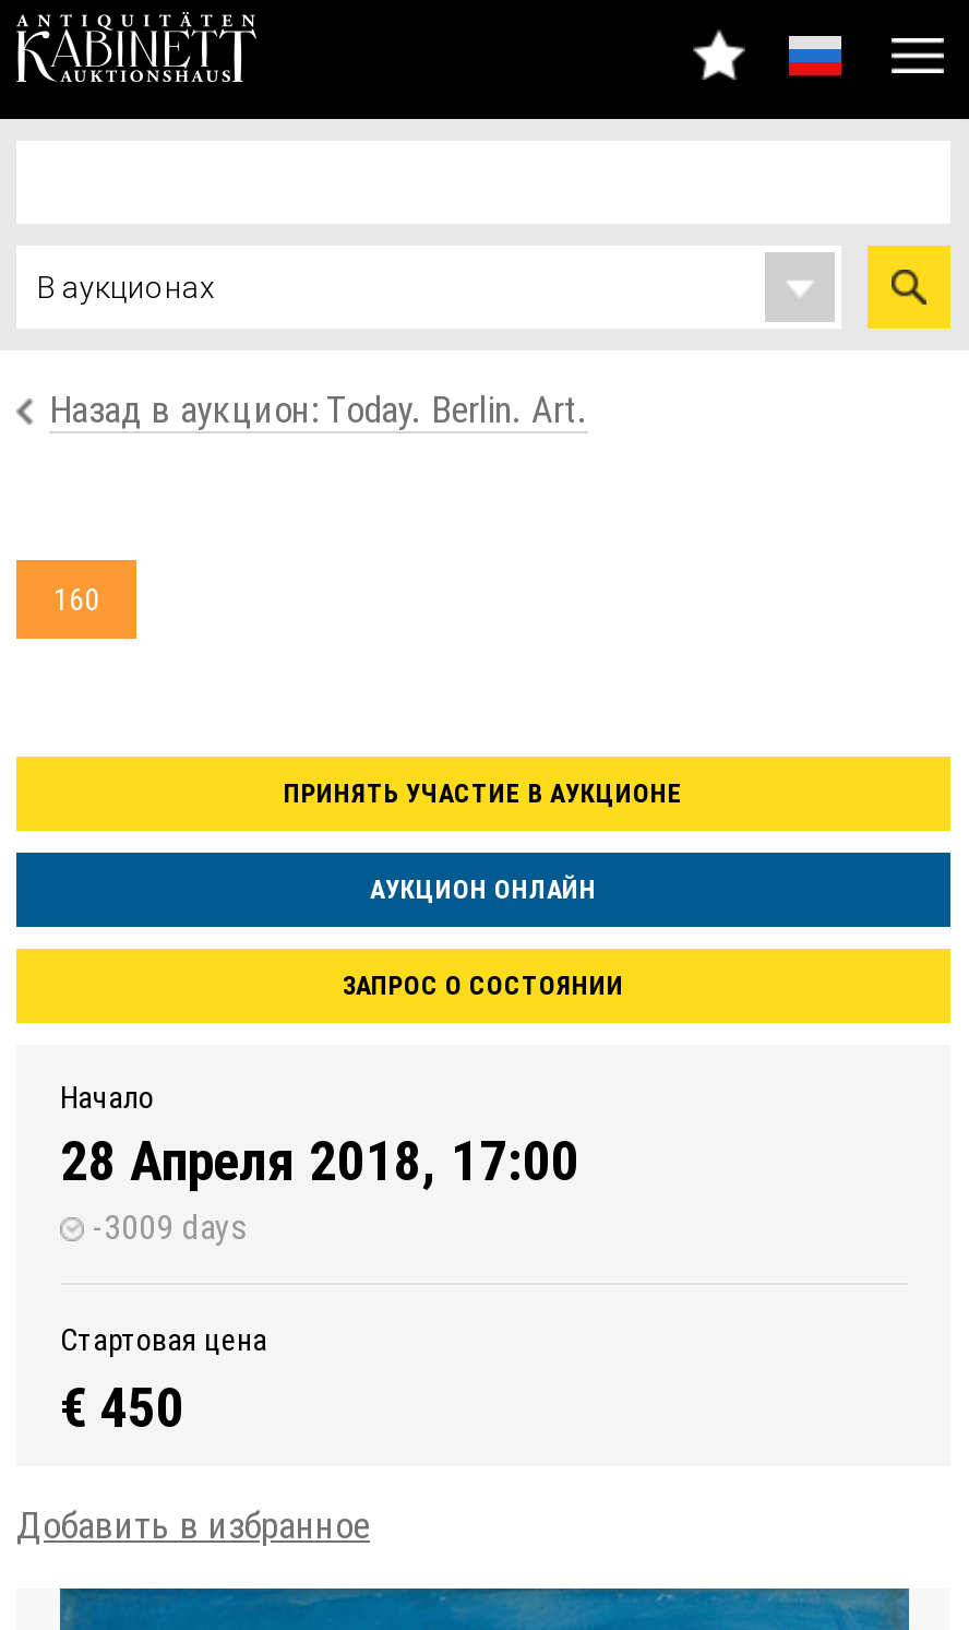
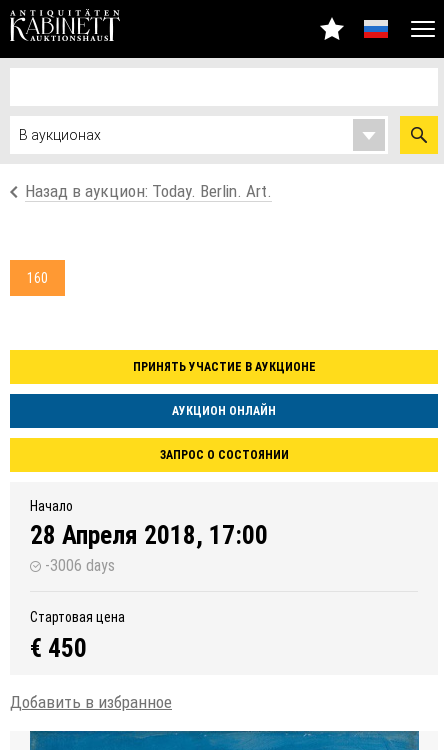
- -3009 days
+ -3006 days
